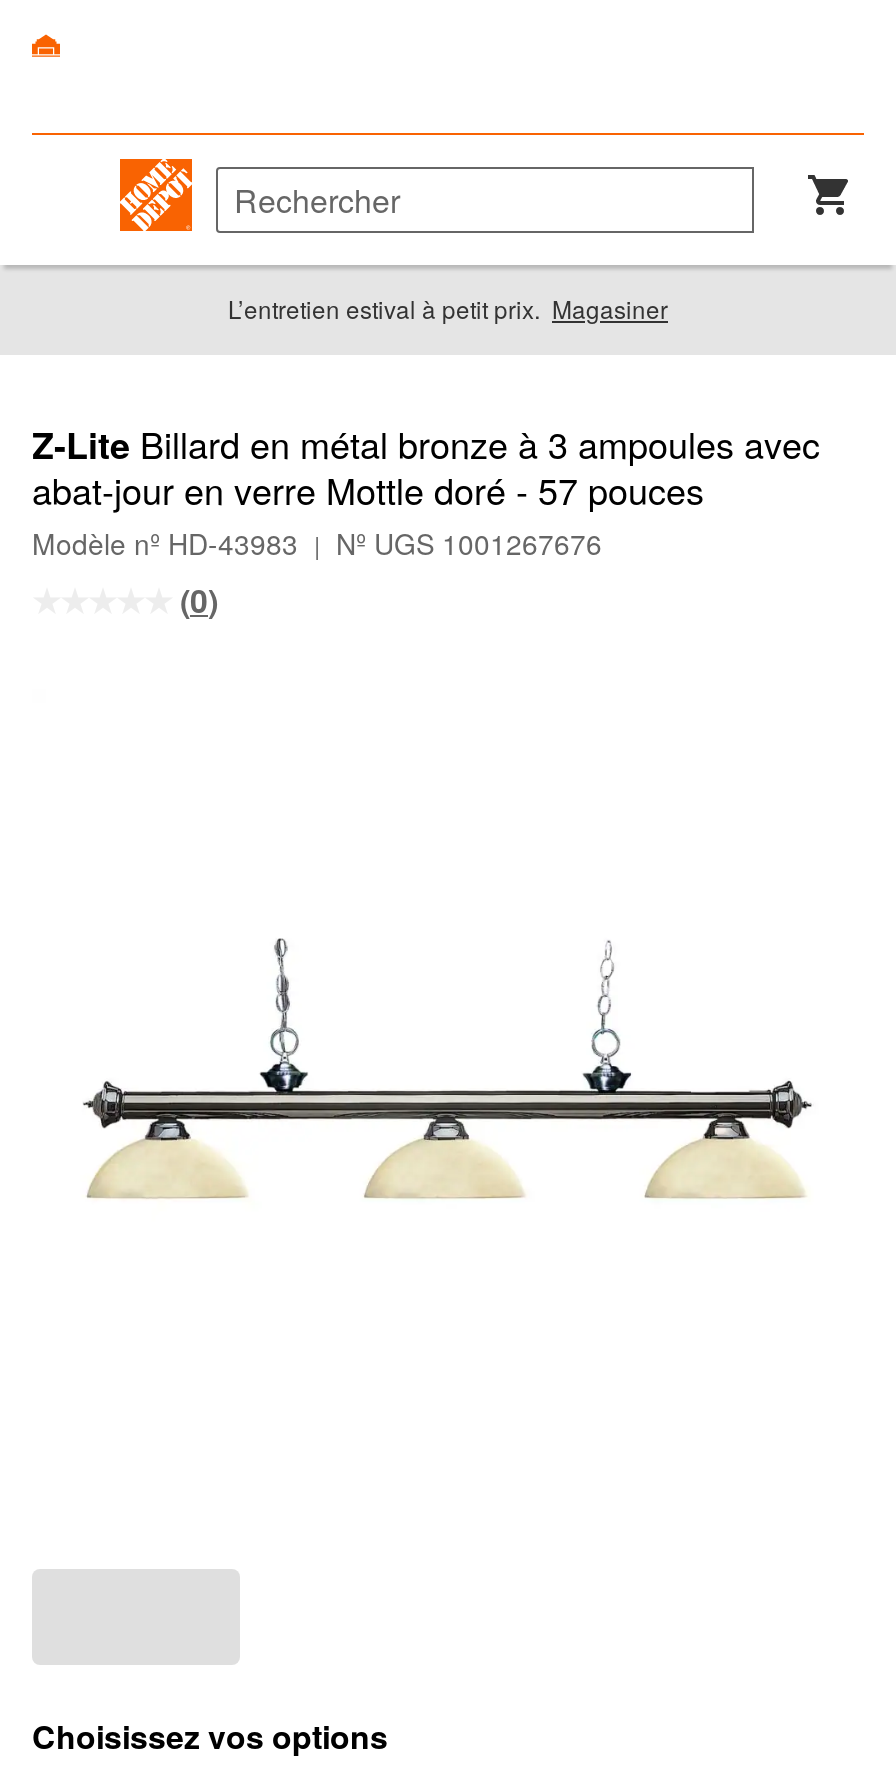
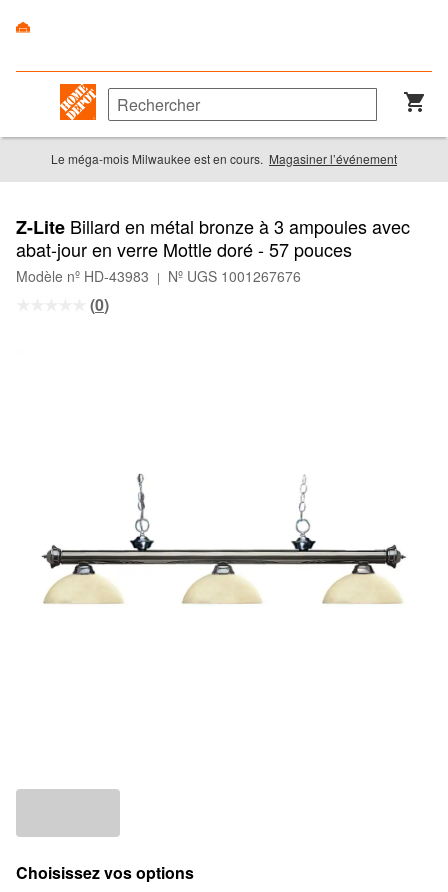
- L’entretien estival à petit prix. Magasiner
+ Le méga-mois Milwaukee est en cours. Magasiner l’événement
